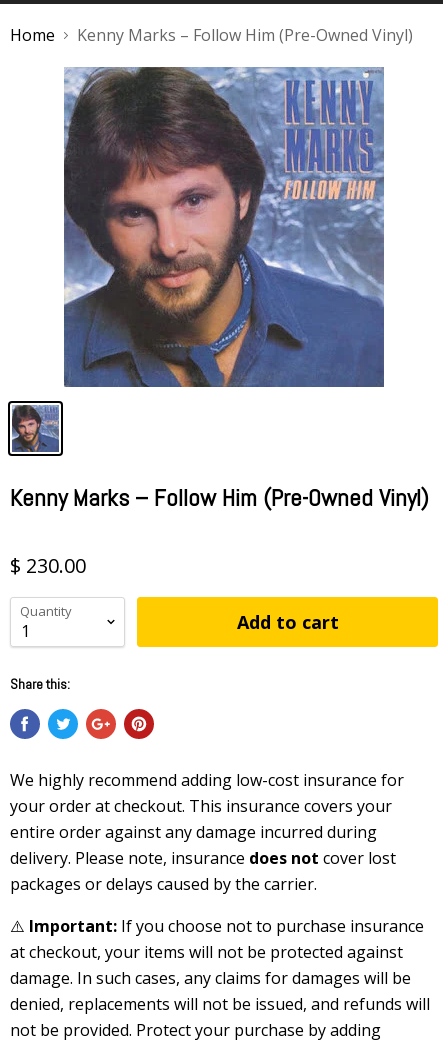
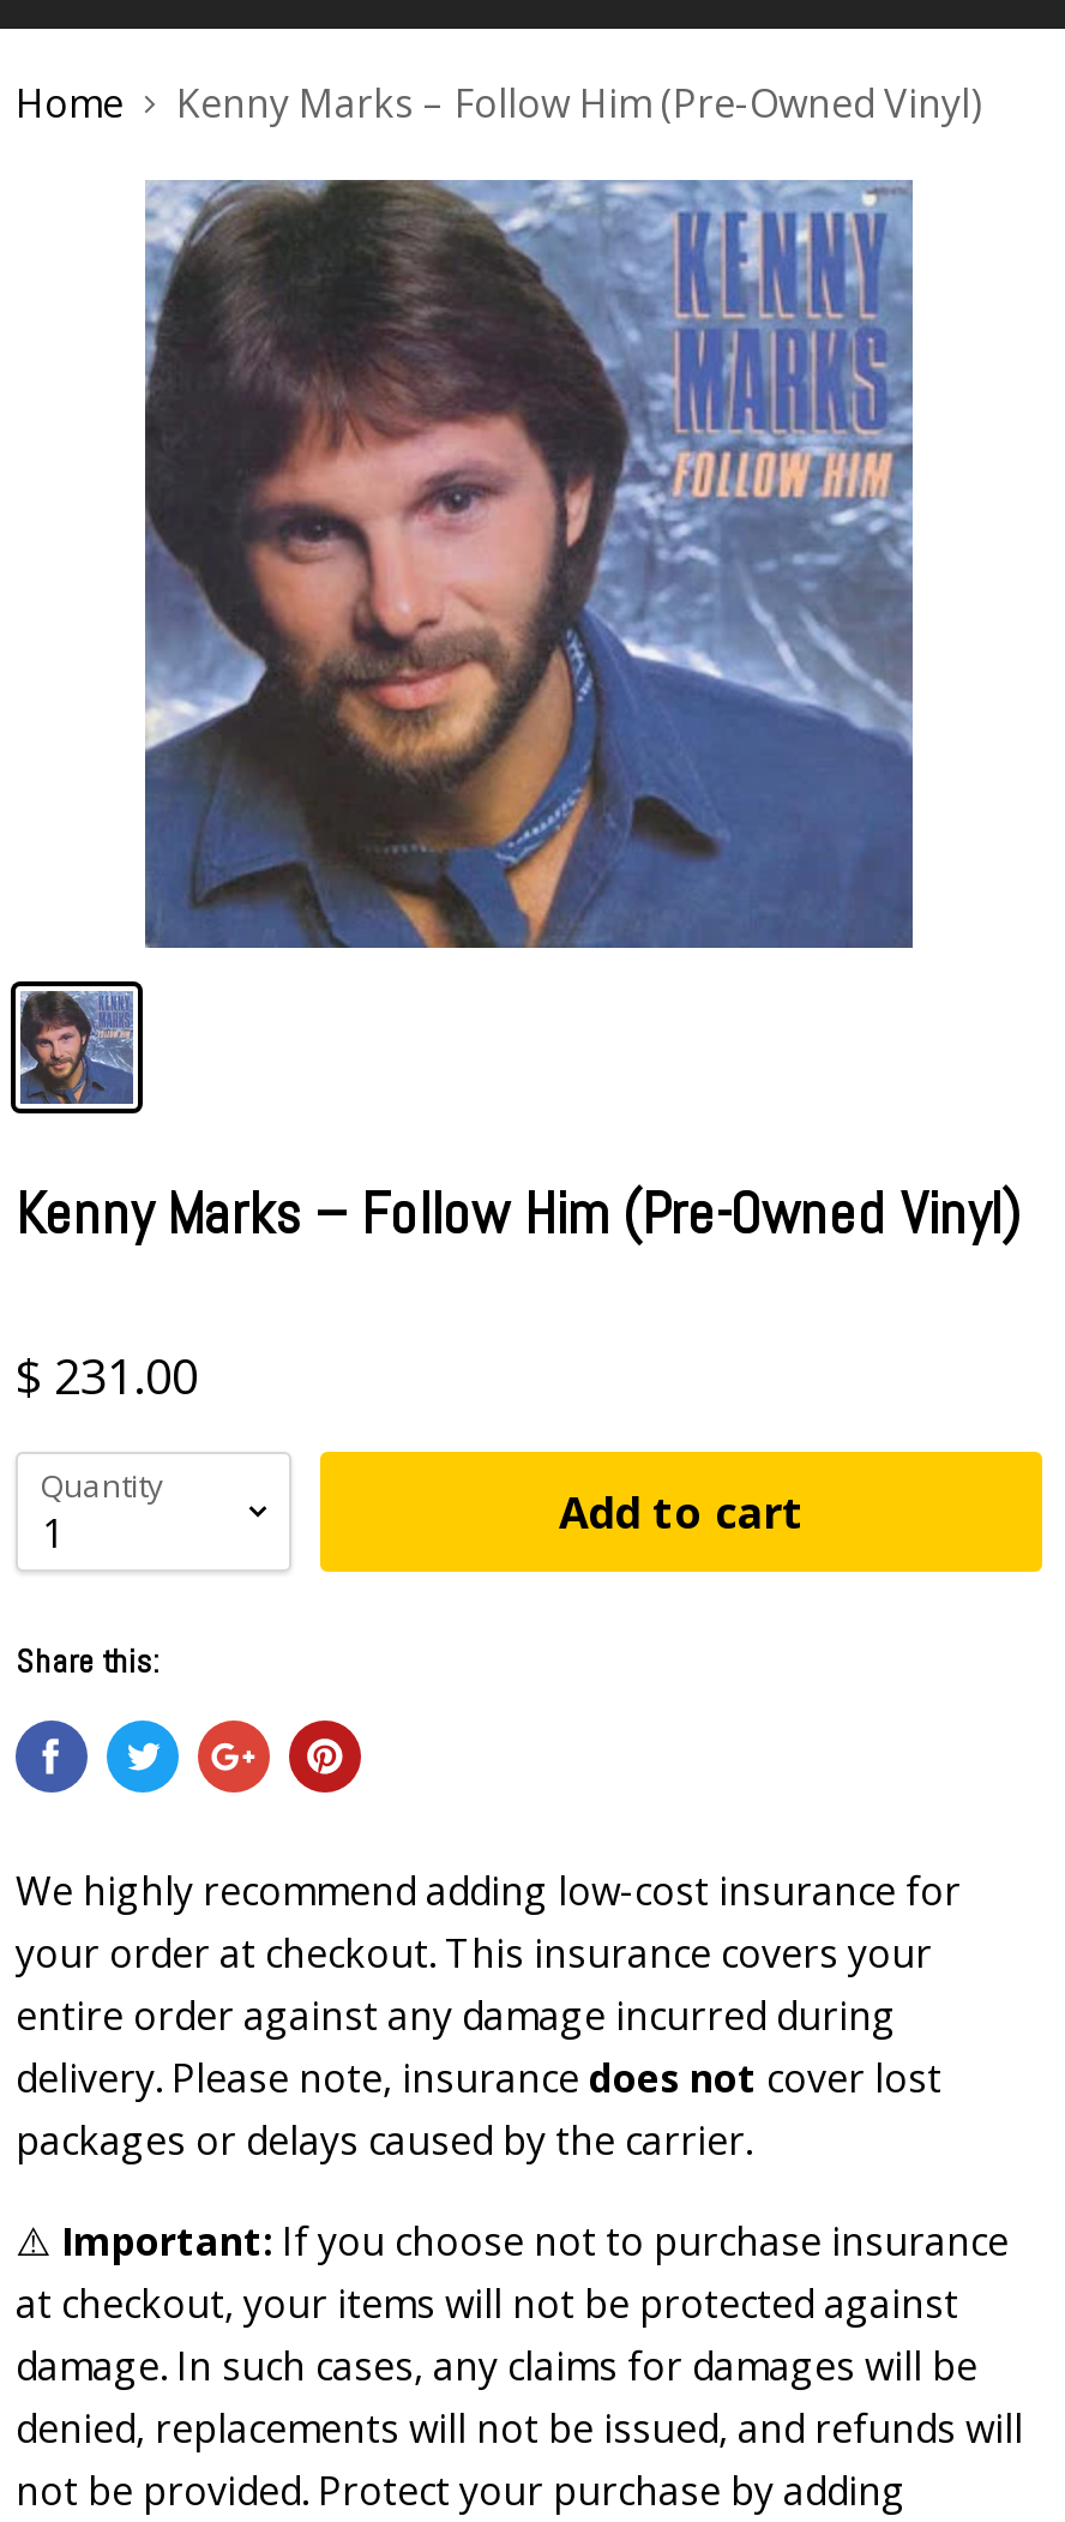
- $ 230.00
+ $ 231.00
